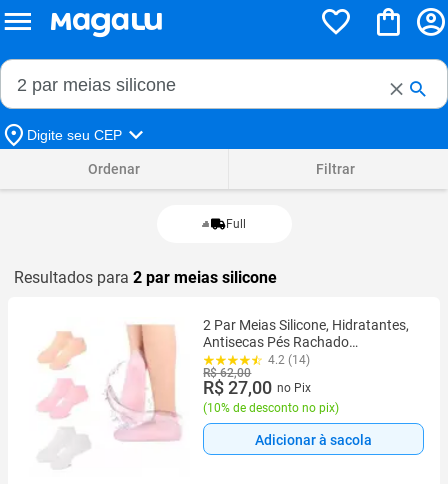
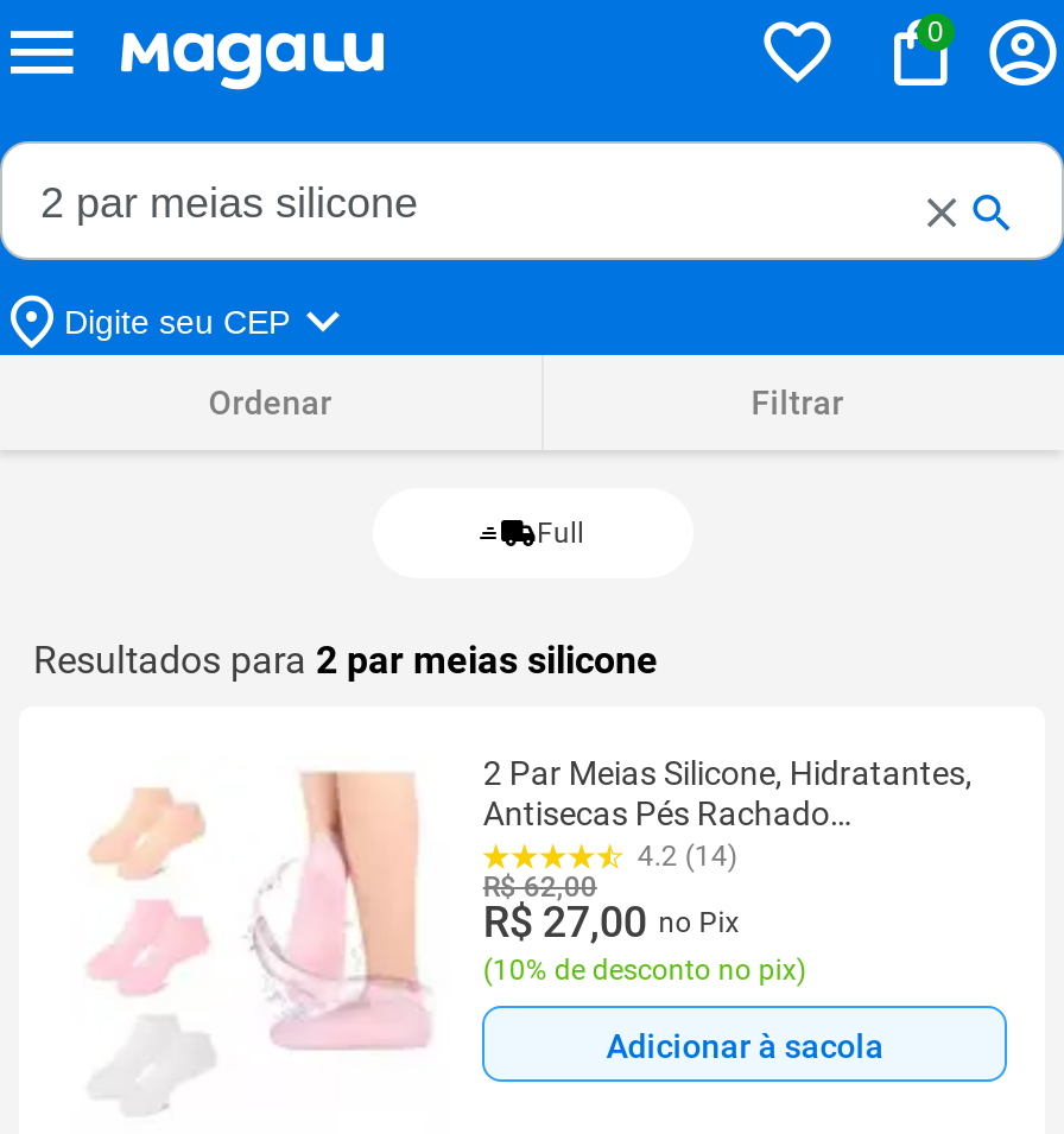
+ 0
